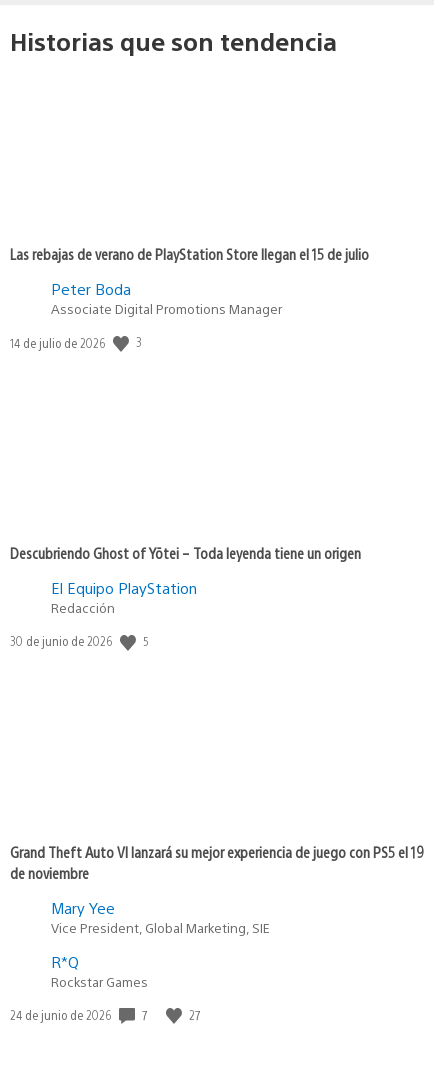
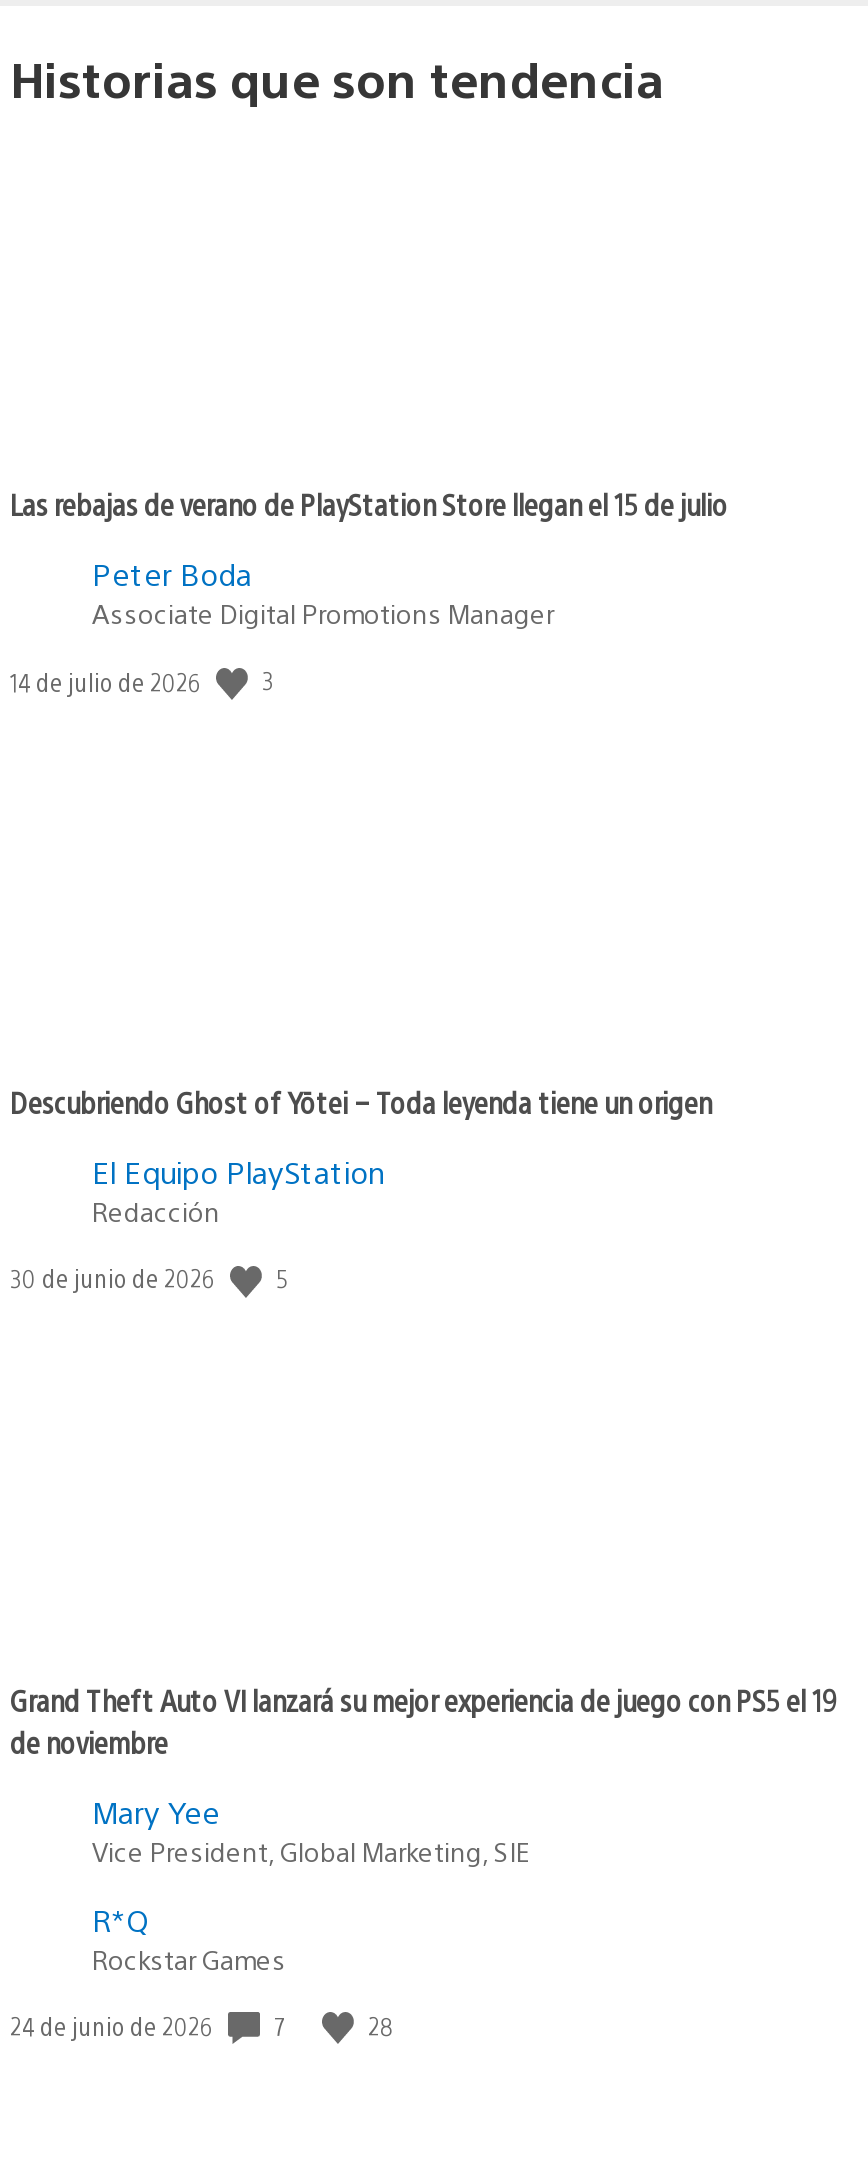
- 27
+ 28
